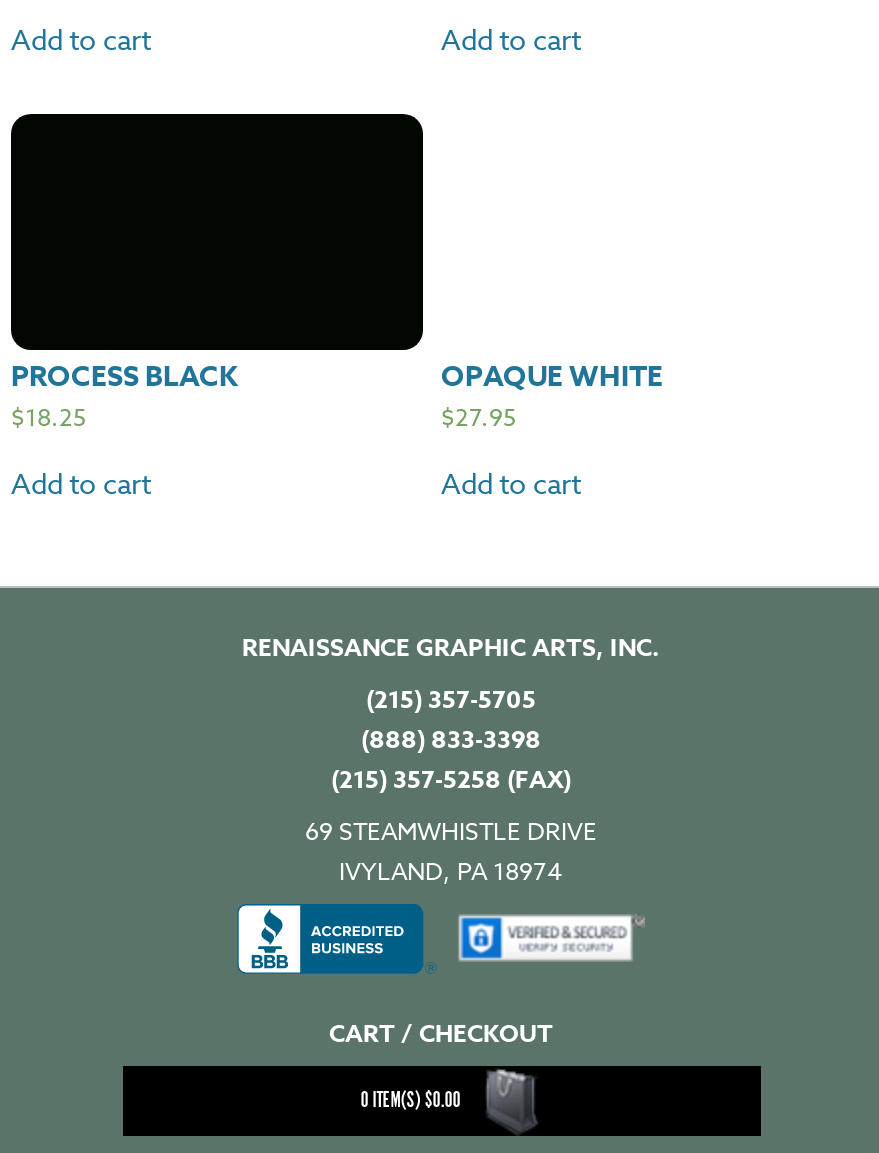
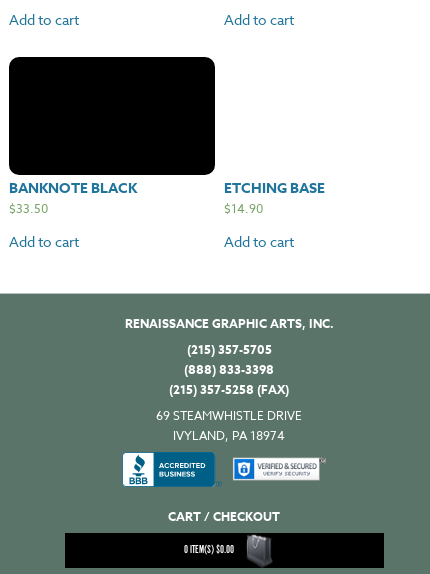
- PROCESS BLACK
+ BANKNOTE BLACK

- OPAQUE WHITE
- $27.95
+ ETCHING BASE
+ $14.90

- $18.25
+ $33.50
